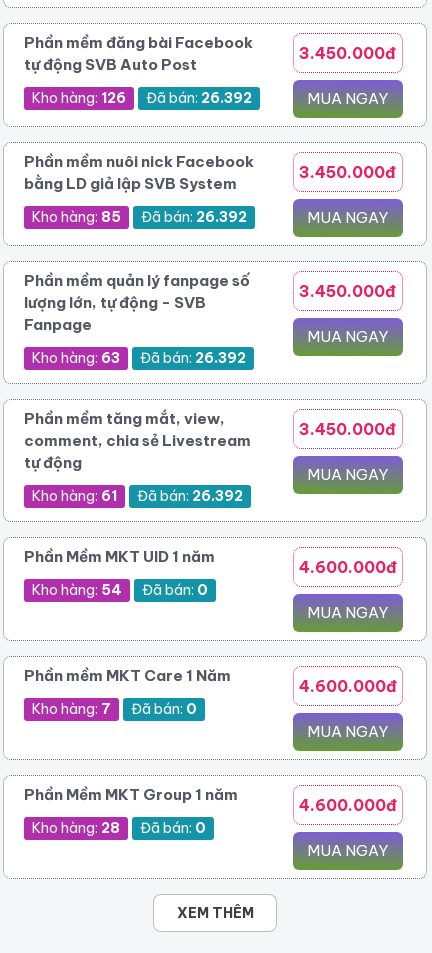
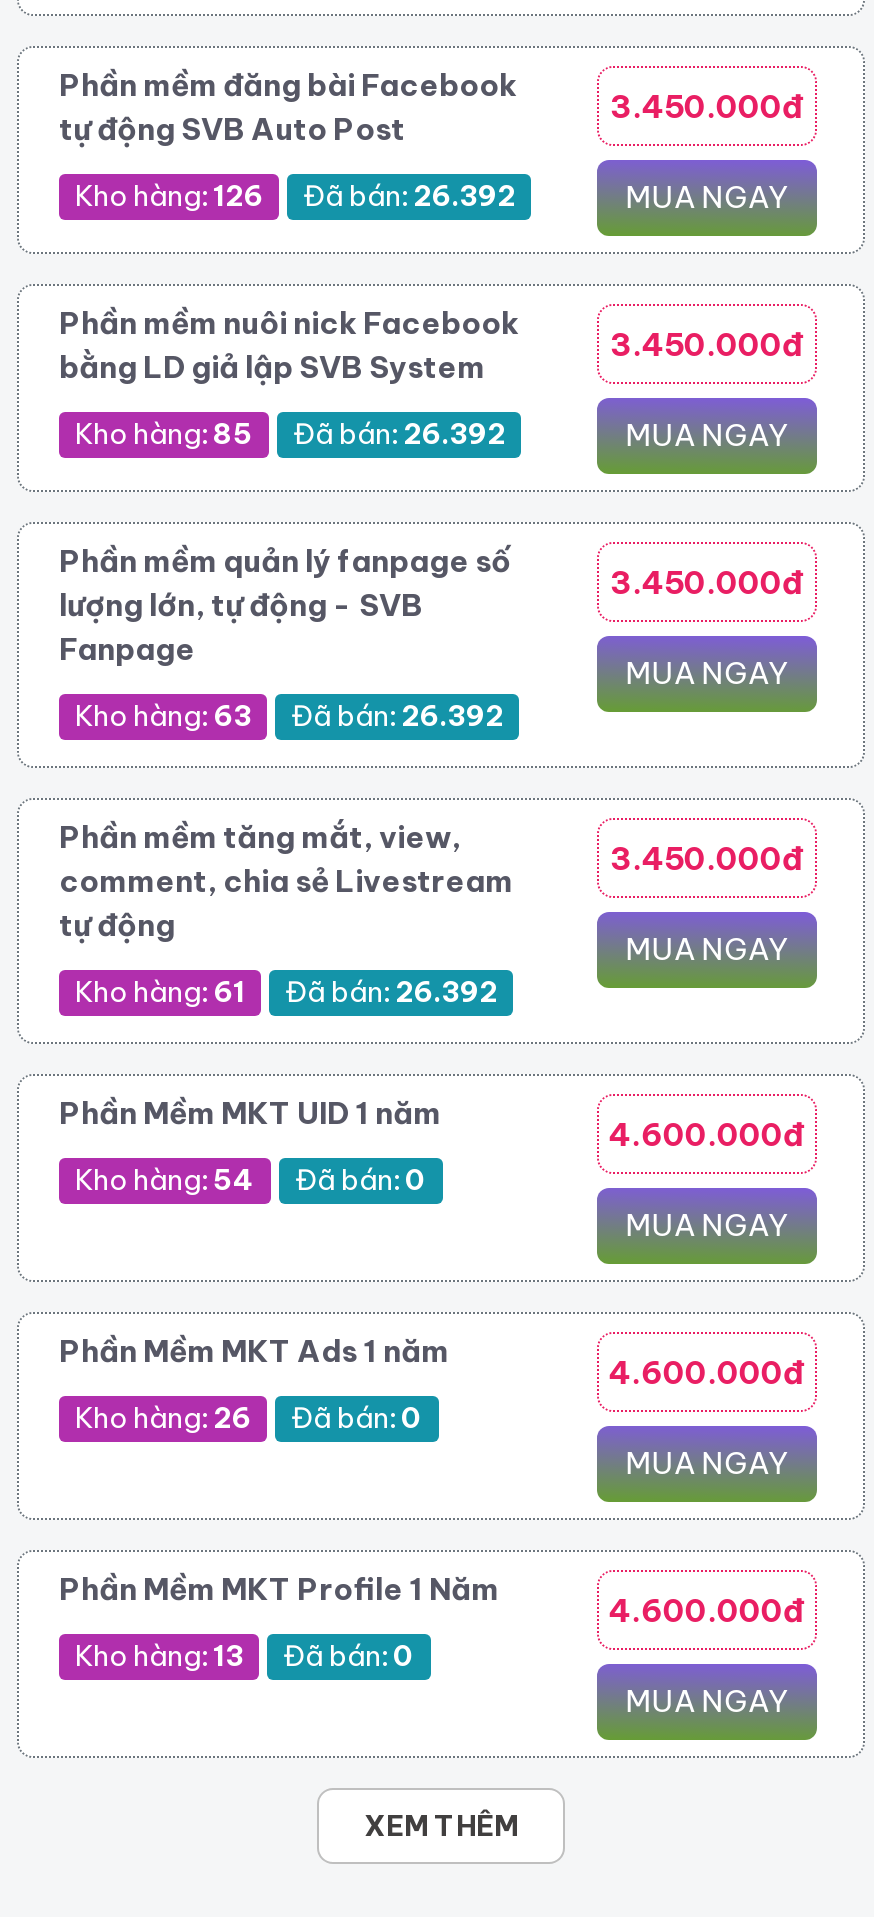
- Phần mềm MKT Care 1 Năm
+ Phần Mềm MKT Ads 1 năm

- Kho hàng: 7 Đã bán: 0
+ Kho hàng: 26 Đã bán: 0

- Phần Mềm MKT Group 1 năm
+ Phần Mềm MKT Profile 1 Năm

- Kho hàng: 28 Đã bán: 0
+ Kho hàng: 13 Đã bán: 0
